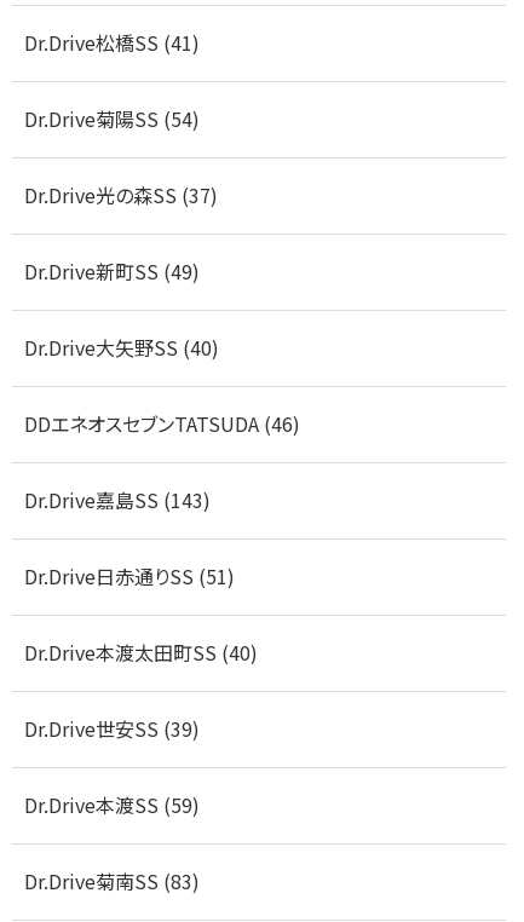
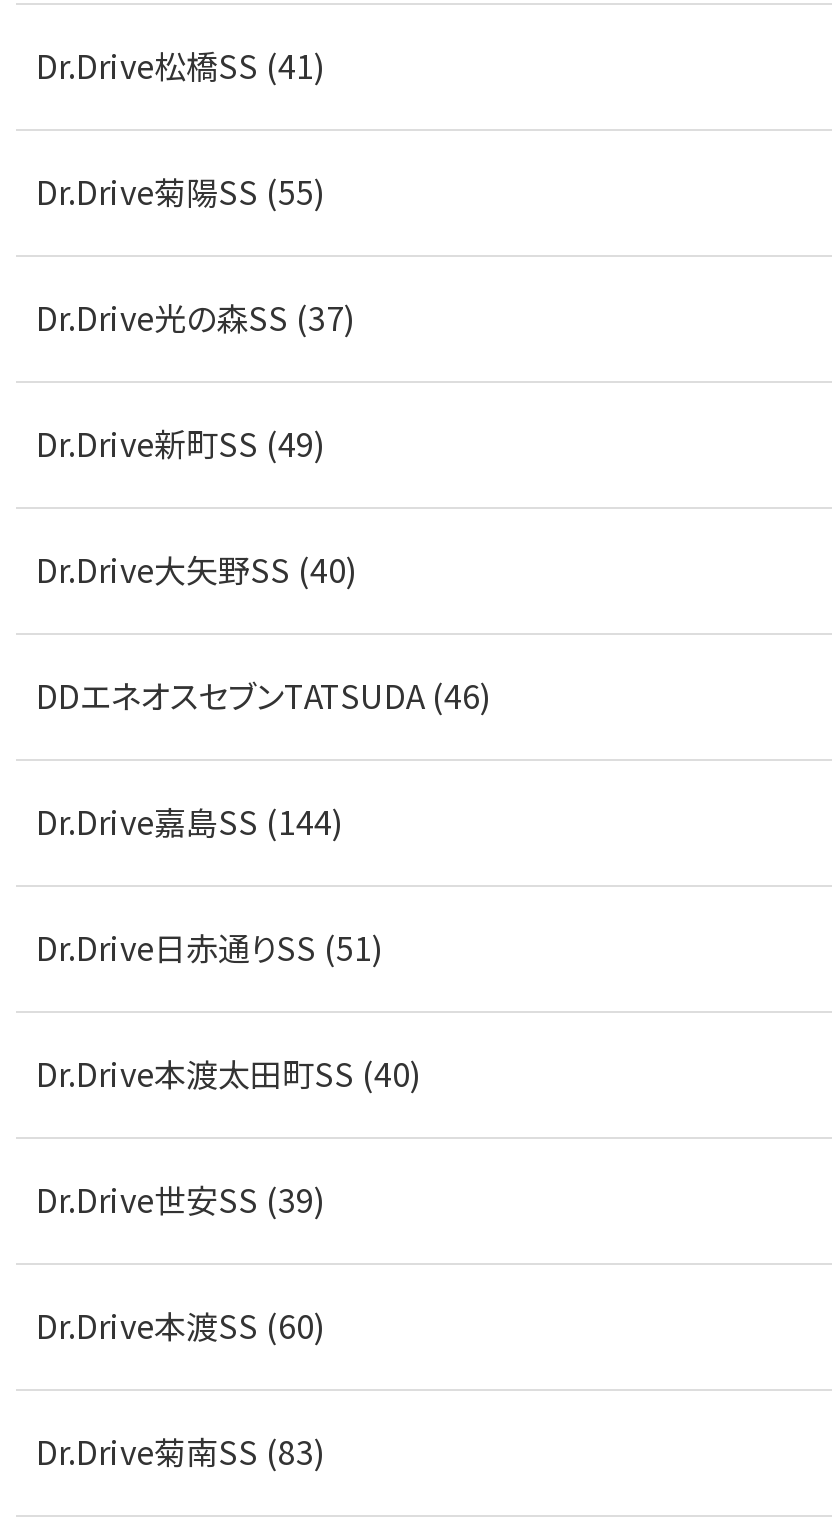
- Dr.Drive菊陽SS (54)
+ Dr.Drive菊陽SS (55)

- Dr.Drive嘉島SS (143)
+ Dr.Drive嘉島SS (144)

- Dr.Drive本渡SS (59)
+ Dr.Drive本渡SS (60)
